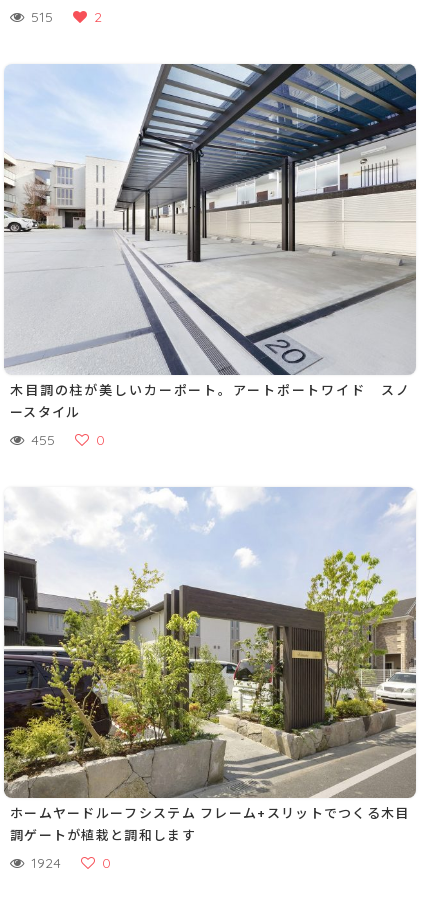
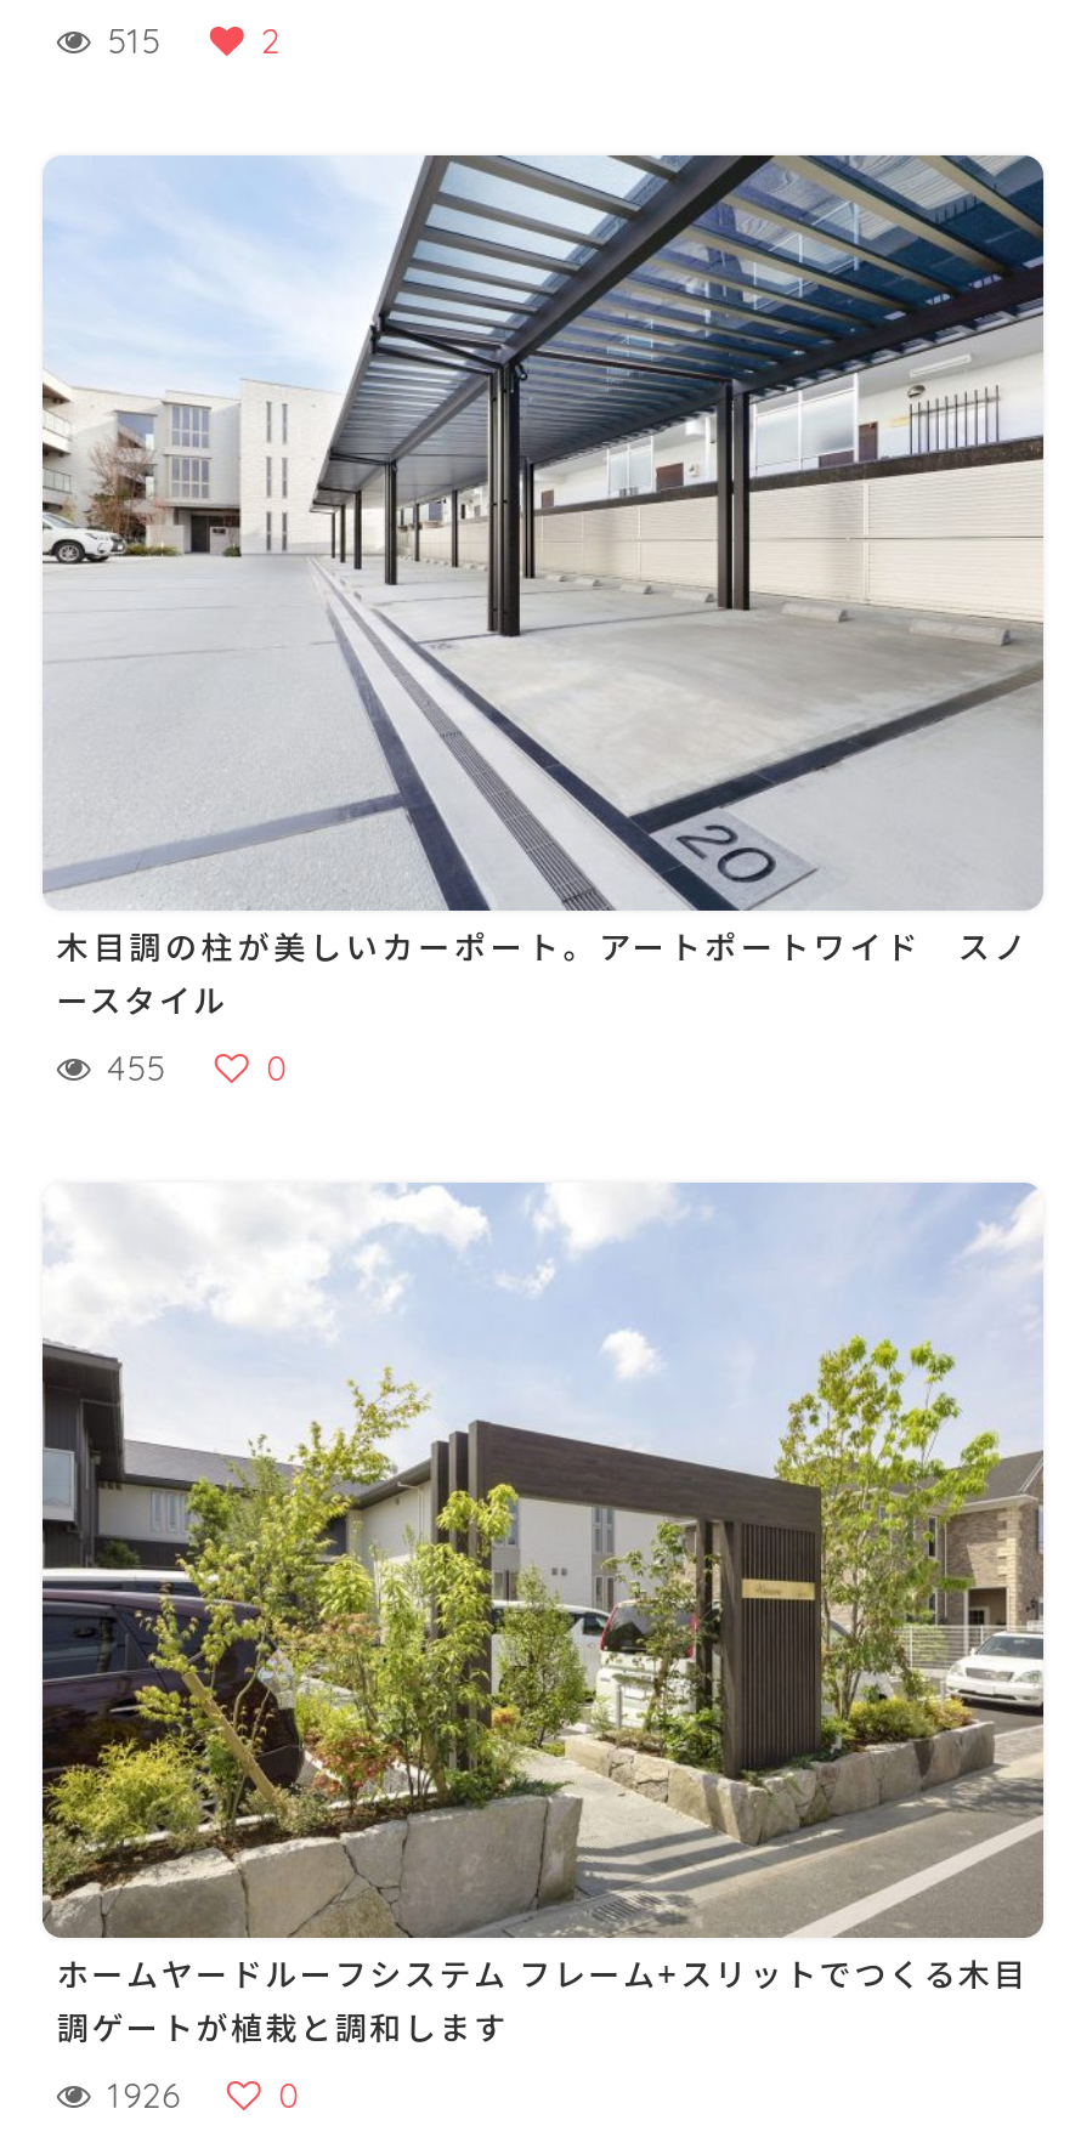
- 1924
+ 1926
